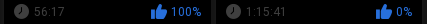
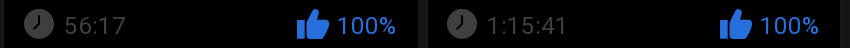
- 0%
+ 100%
